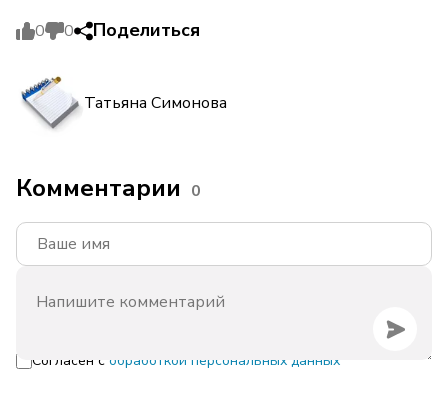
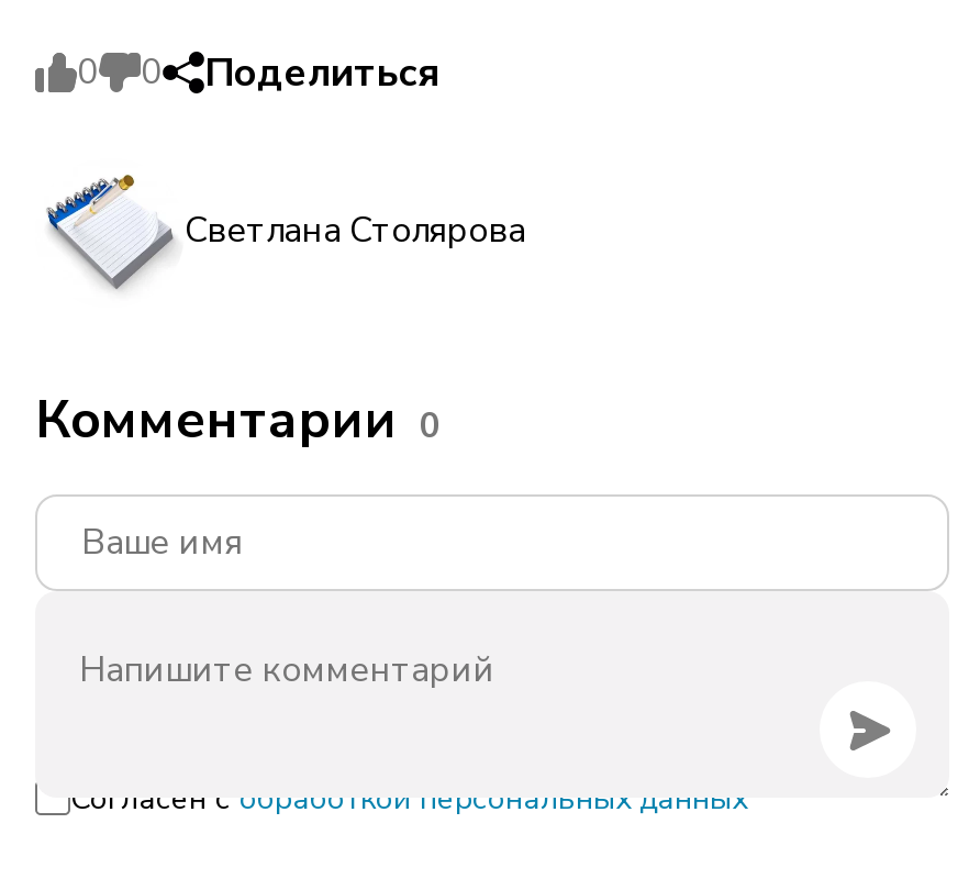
- Татьяна Симонова
+ Светлана Столярова
